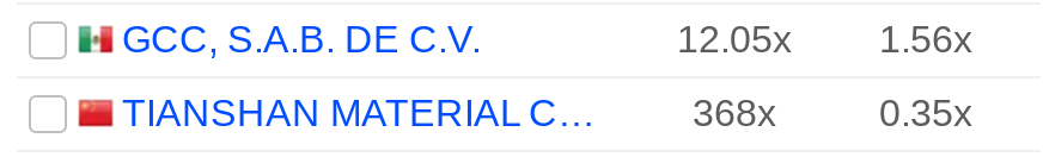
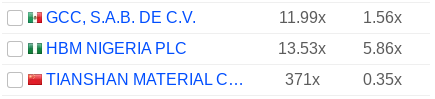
- 12.05x
+ 11.99x

+ HBM NIGERIA PLC
+ 13.53x
+ 5.86x

- 368x
+ 371x
